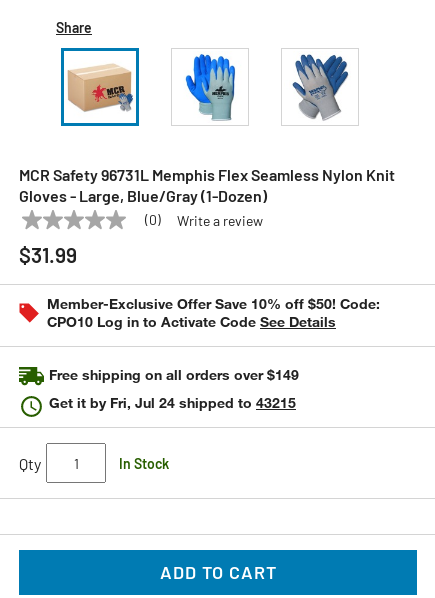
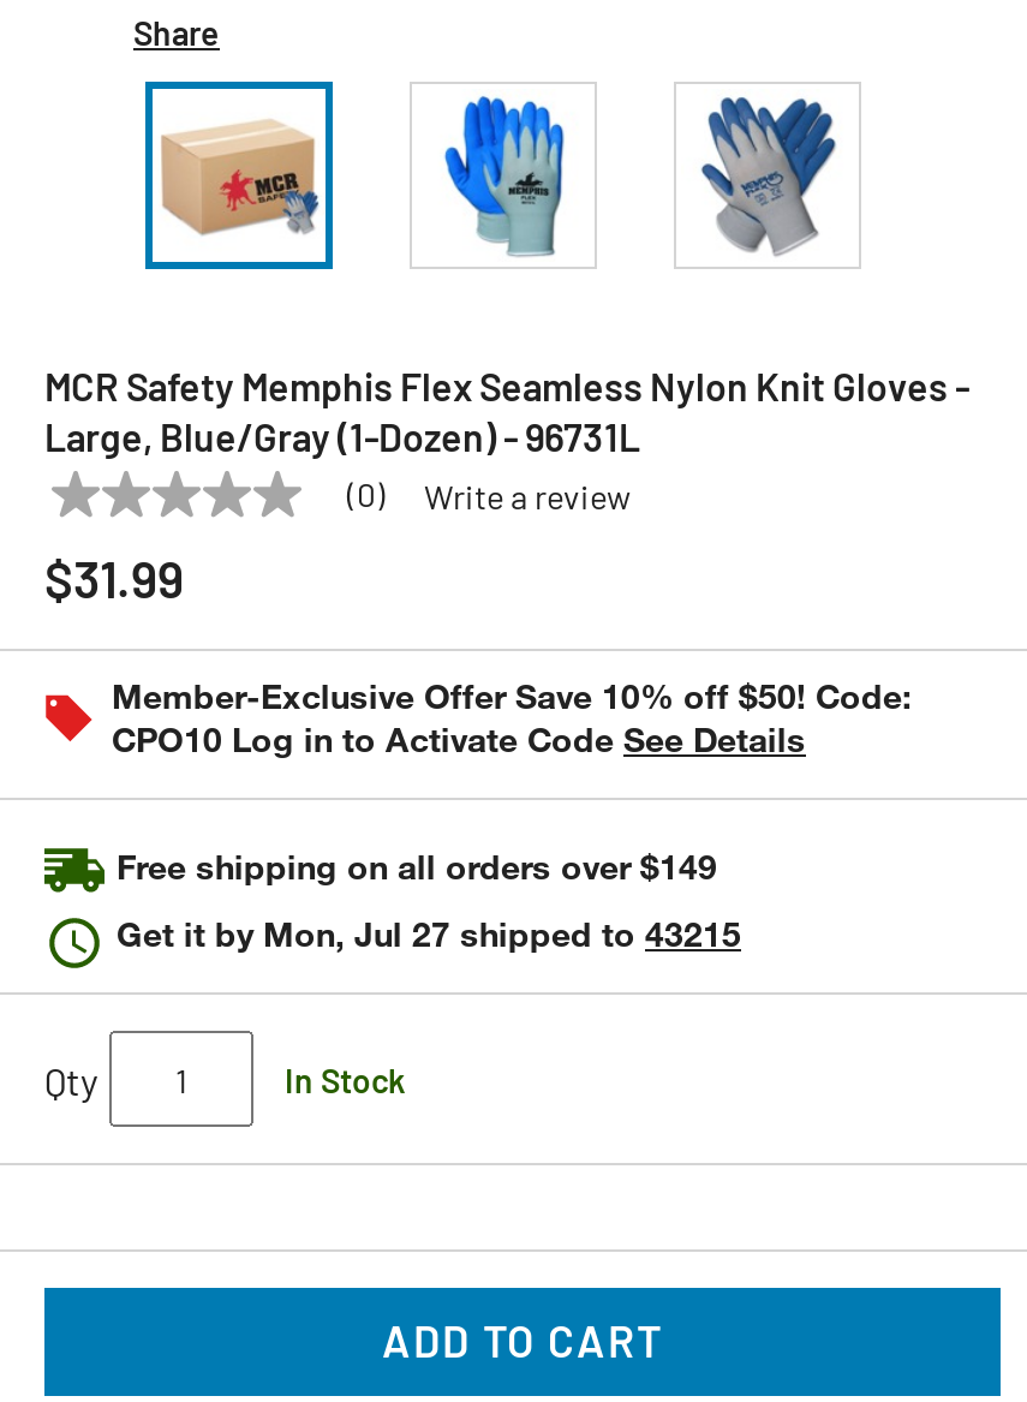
- MCR Safety 96731L Memphis Flex Seamless Nylon Knit
- Gloves - Large, Blue/Gray (1-Dozen)
+ MCR Safety Memphis Flex Seamless Nylon Knit Gloves -
+ Large, Blue/Gray (1-Dozen) - 96731L

- Get it by Fri, Jul 24 shipped to 43215
+ Get it by Mon, Jul 27 shipped to 43215
